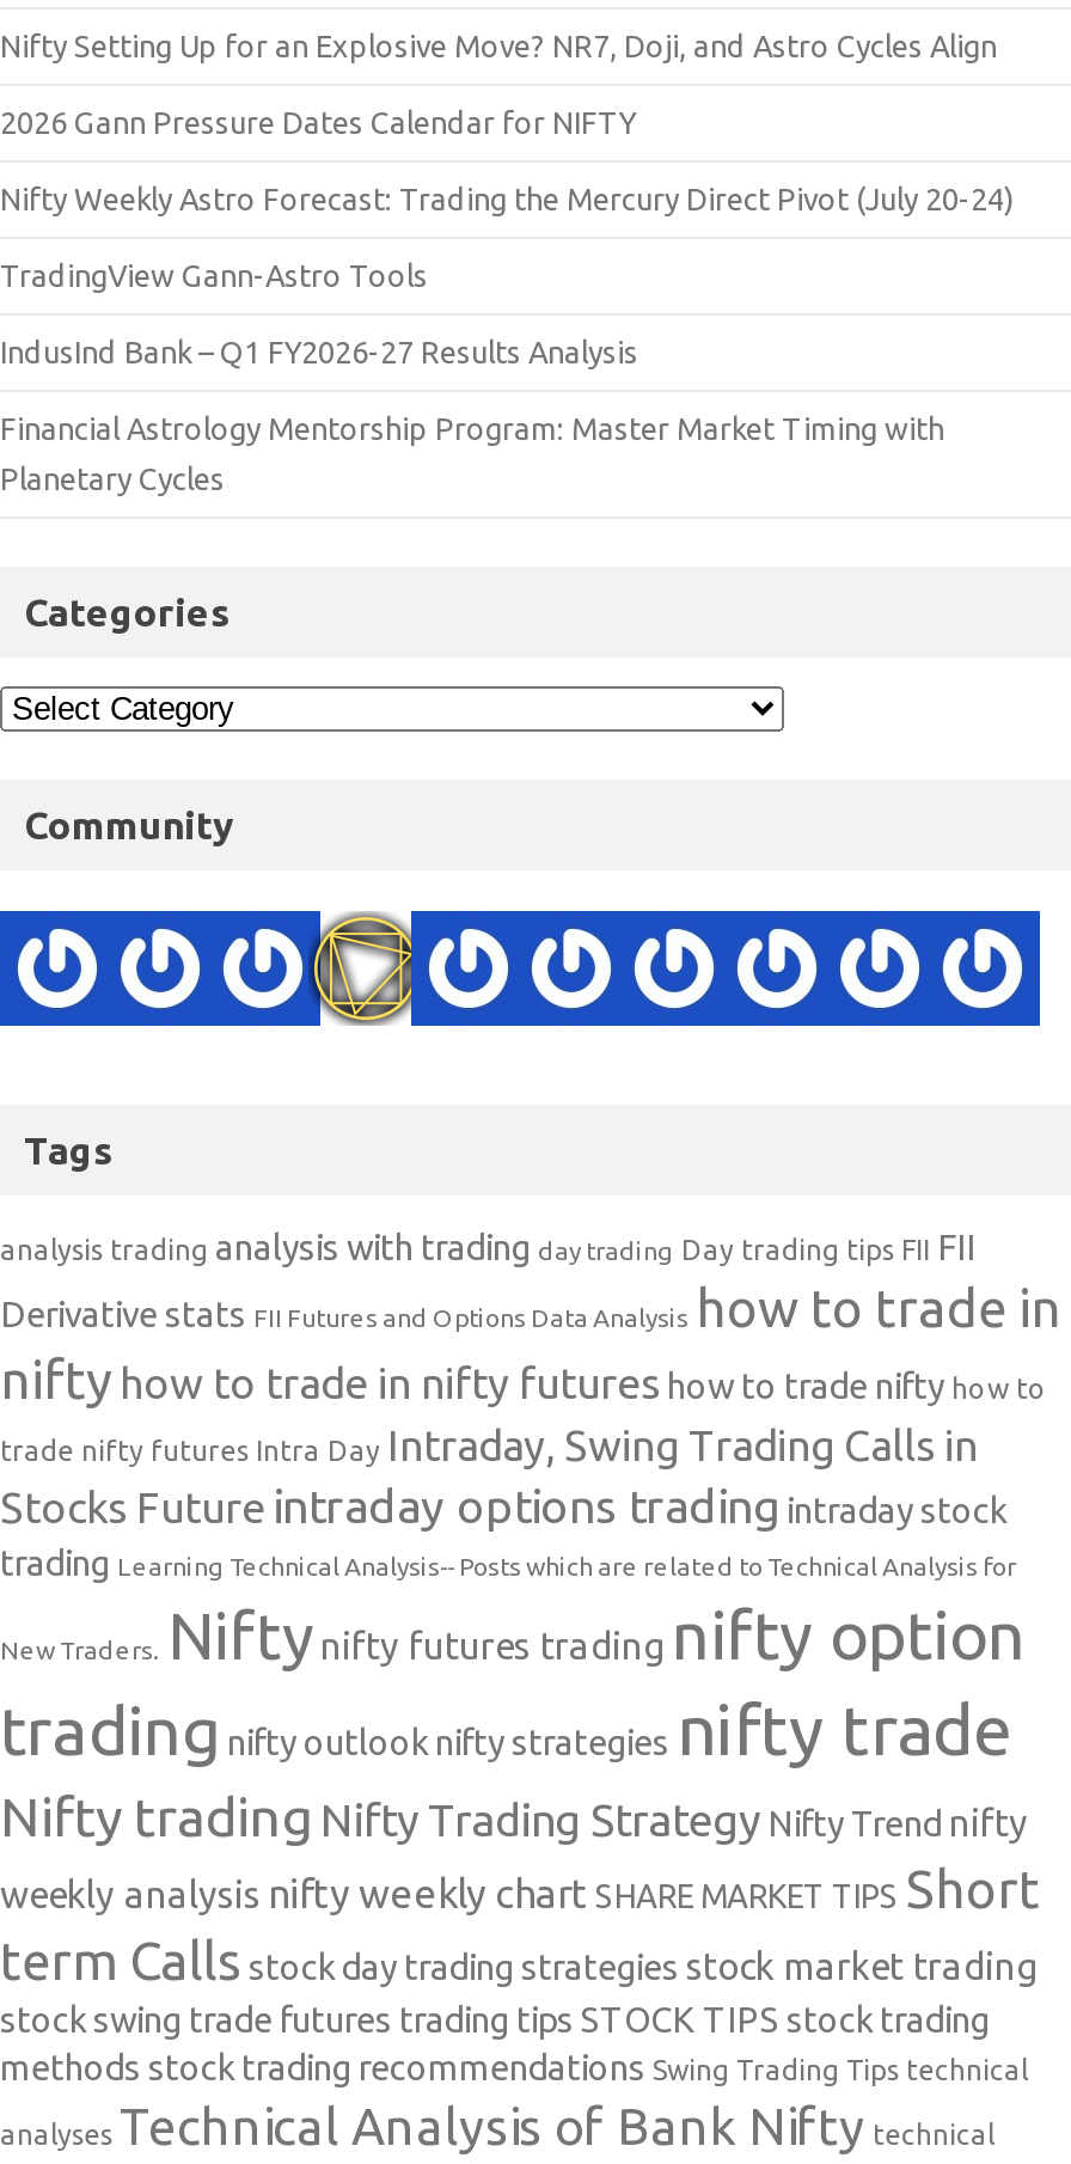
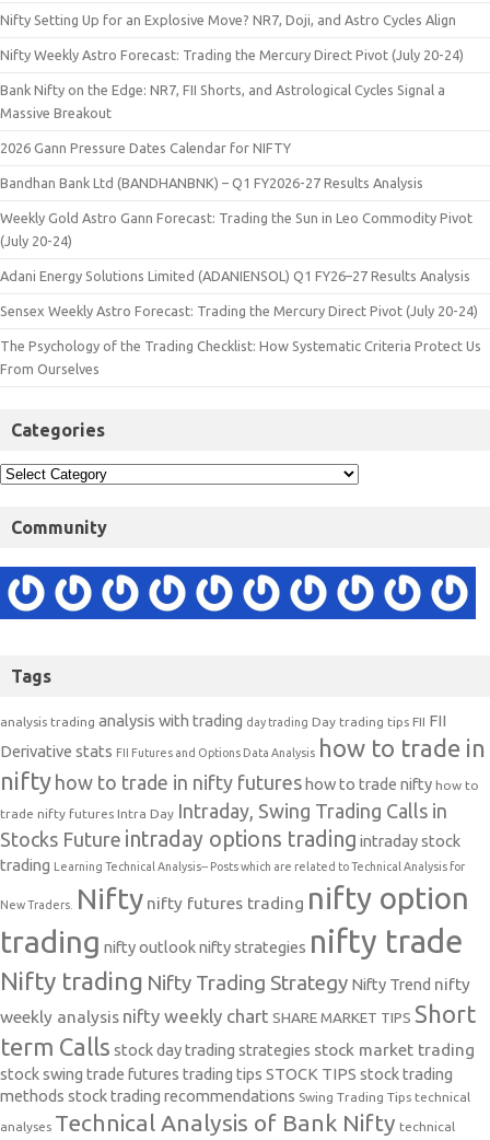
moved down: 2026 Gann Pressure Dates Calendar for NIFTY

moved up: Nifty Weekly Astro Forecast: Trading the Mercury Direct Pivot (July 20-24)

- TradingView Gann-Astro Tools
- IndusInd Bank – Q1 FY2026-27 Results Analysis
- Financial Astrology Mentorship Program: Master Market Timing with
- Planetary Cycles
+ Bank Nifty on the Edge: NR7, FII Shorts, and Astrological Cycles Signal a
+ Massive Breakout
+ Bandhan Bank Ltd (BANDHANBNK) – Q1 FY2026-27 Results Analysis
+ Weekly Gold Astro Gann Forecast: Trading the Sun in Leo Commodity Pivot
+ (July 20-24)
+ Adani Energy Solutions Limited (ADANIENSOL) Q1 FY26–27 Results Analysis
+ Sensex Weekly Astro Forecast: Trading the Mercury Direct Pivot (July 20-24)
+ The Psychology of the Trading Checklist: How Systematic Criteria Protect Us
+ From Ourselves

- [image]
+ [image]
